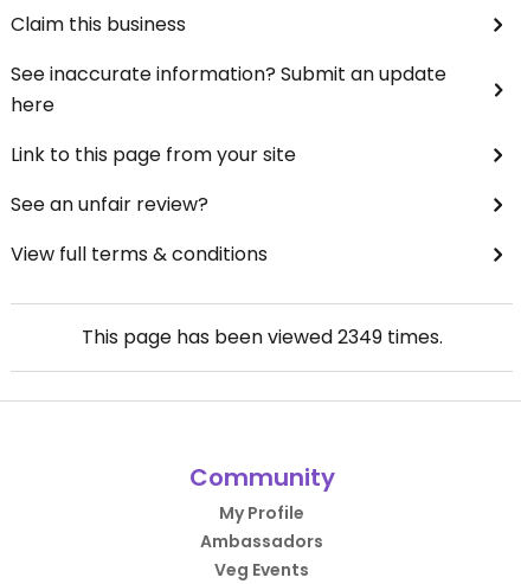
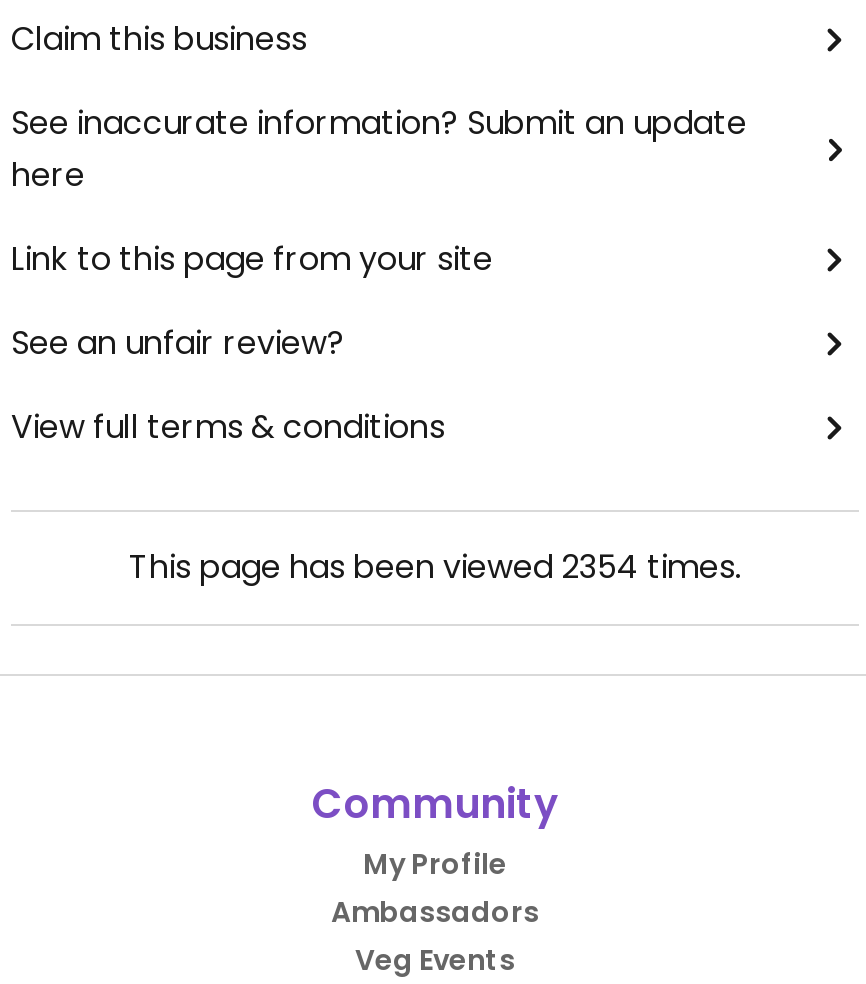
- This page has been viewed 2349 times.
+ This page has been viewed 2354 times.
